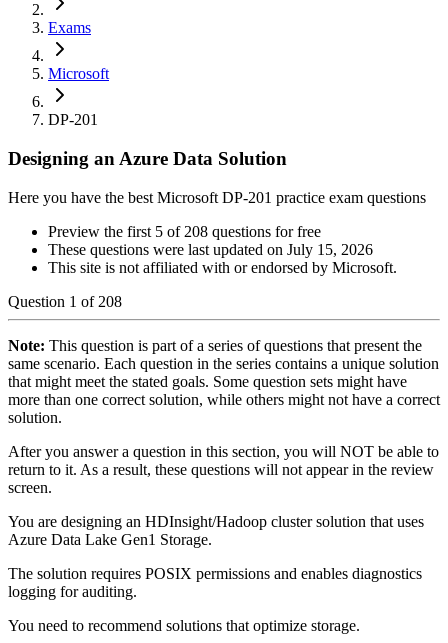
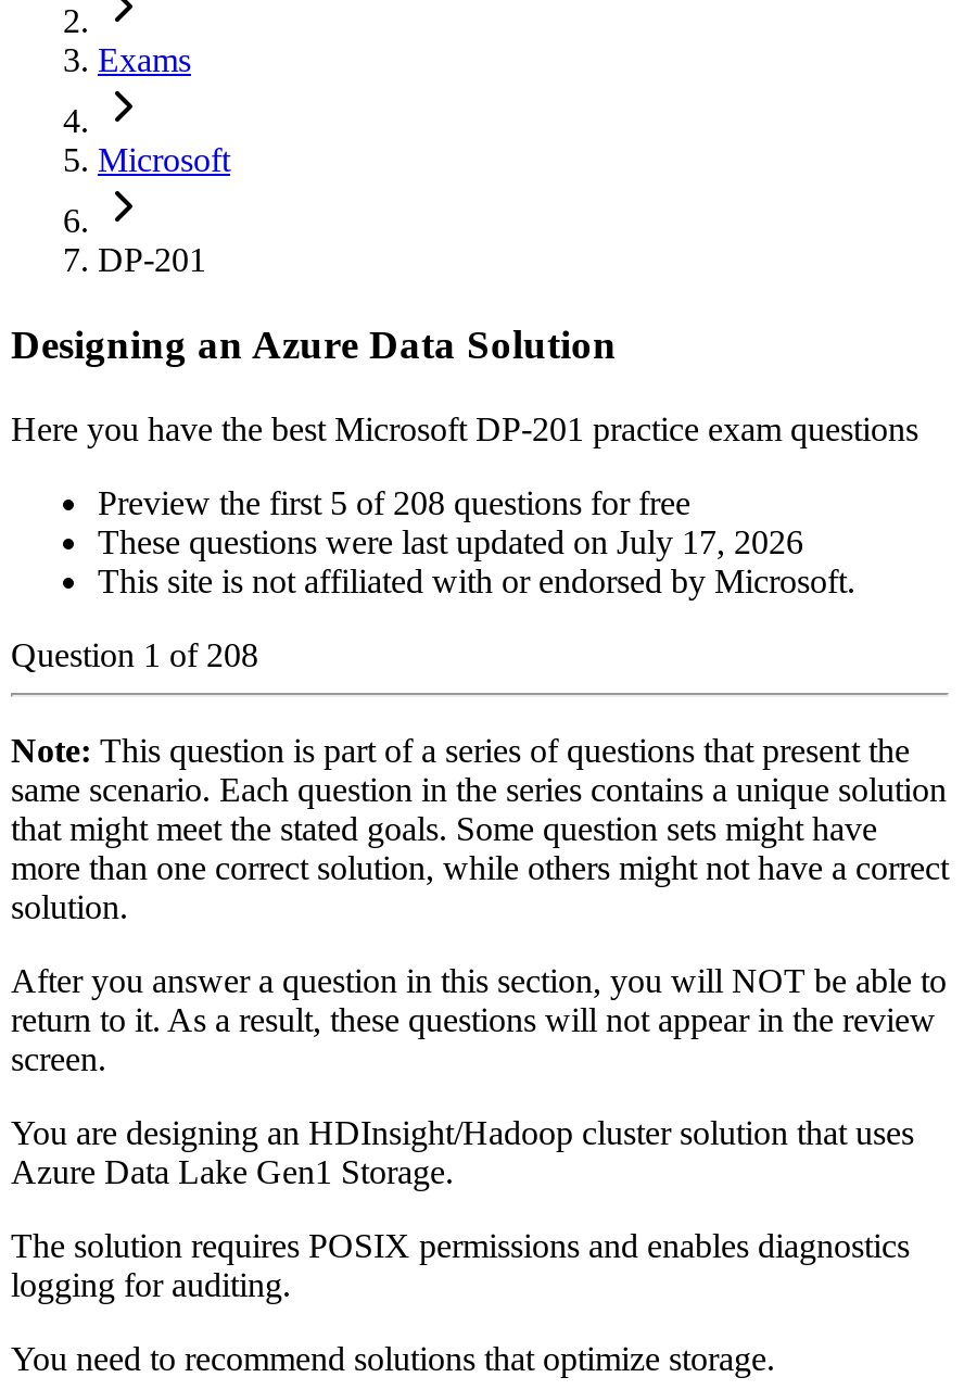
- These questions were last updated on July 15, 2026
+ These questions were last updated on July 17, 2026
